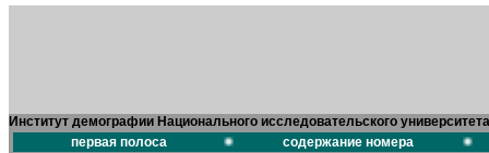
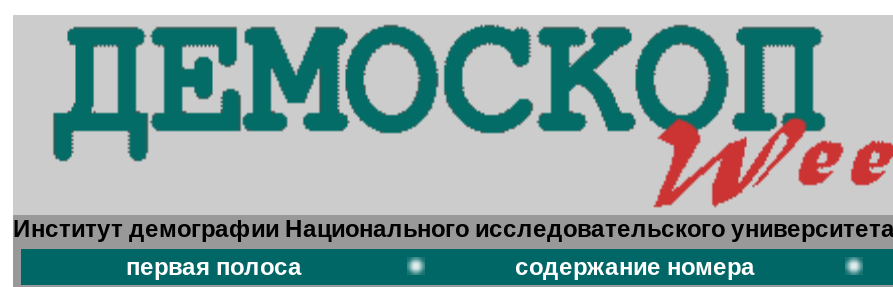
+ [image]
